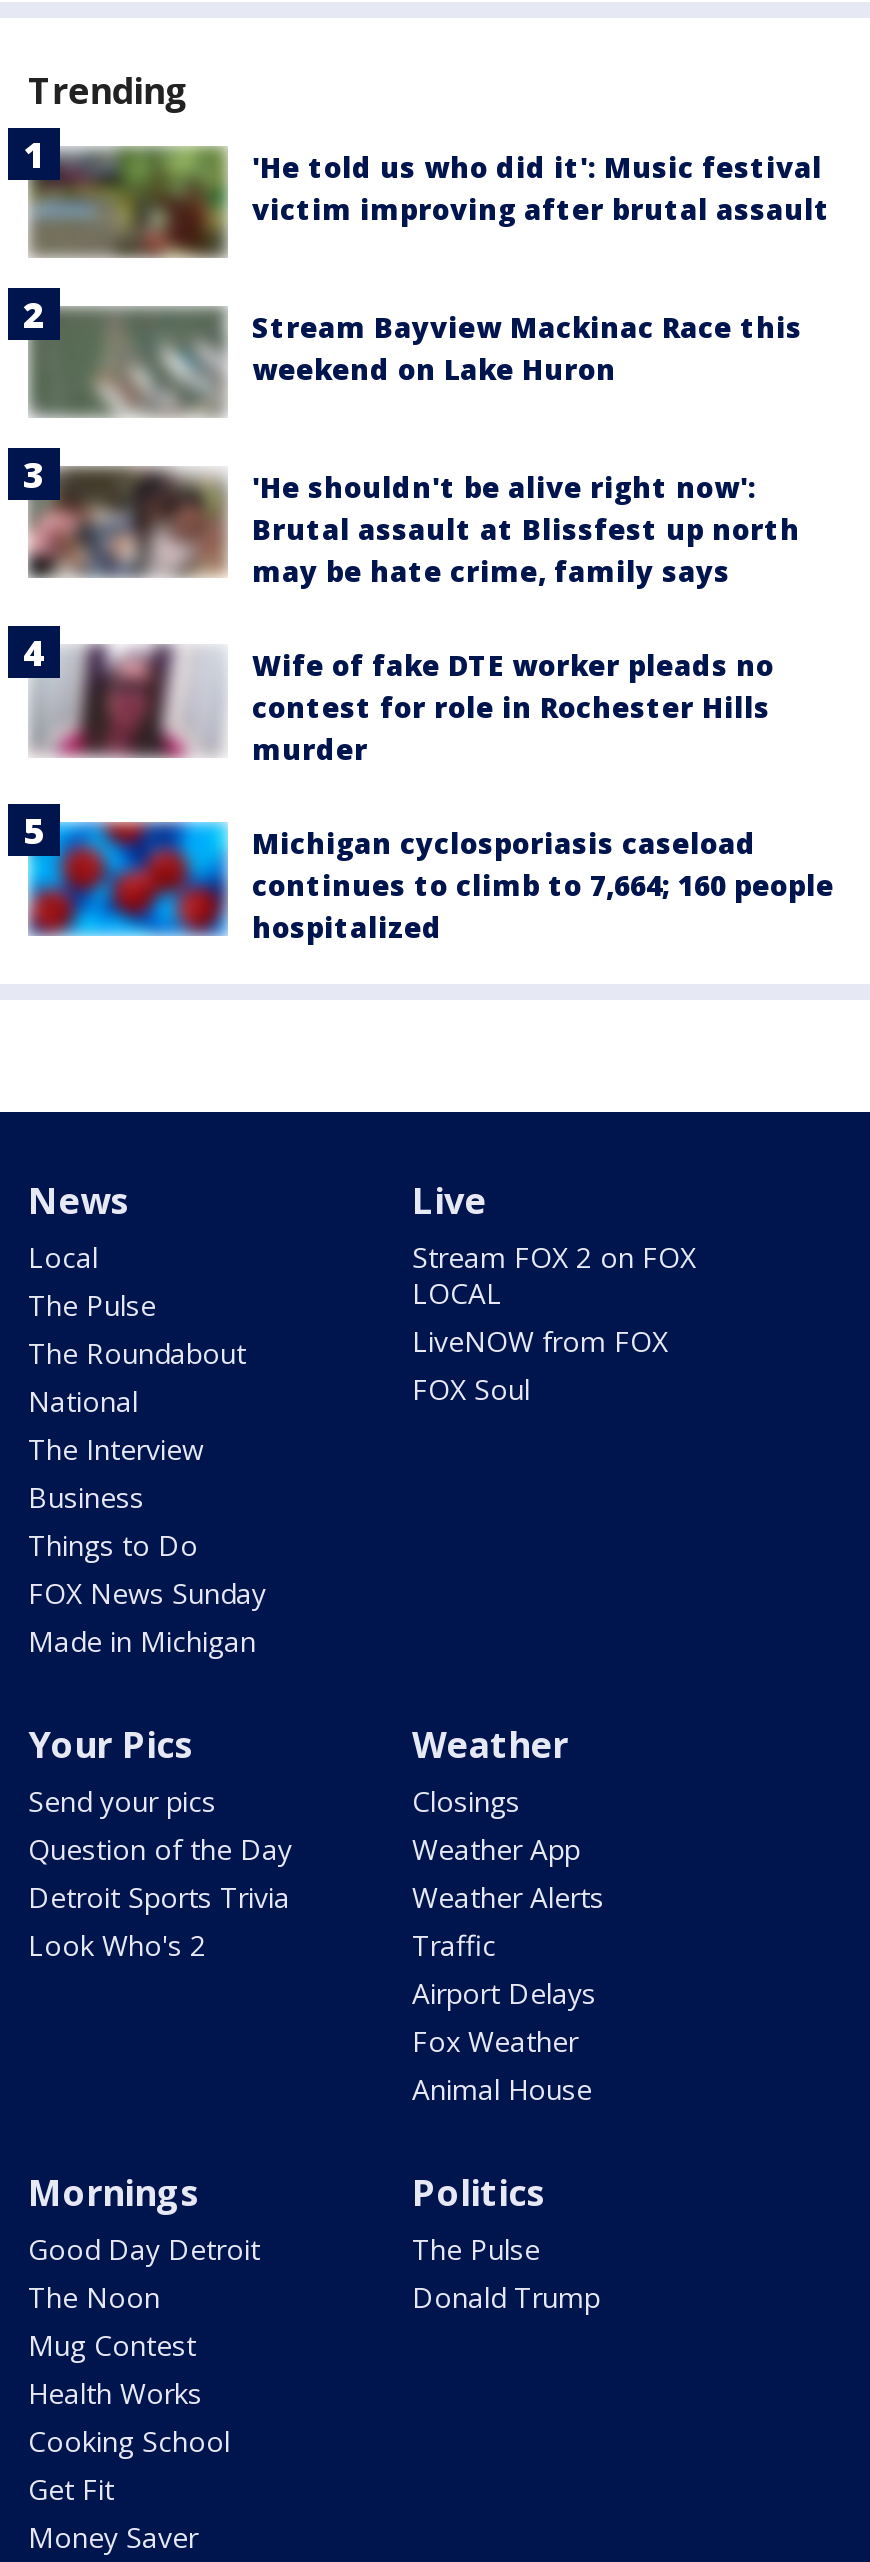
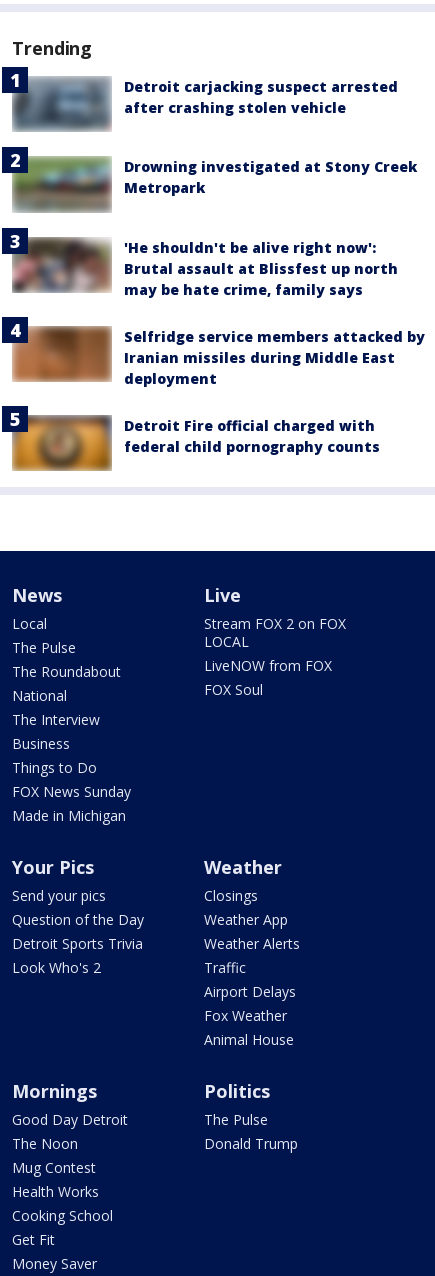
- [image]
- 'He told us who did it': Music festival
- victim improving after brutal assault
+ [image]
+ Detroit carjacking suspect arrested
+ after crashing stolen vehicle

- [image]
- Stream Bayview Mackinac Race this
- weekend on Lake Huron
+ [image]
+ Drowning investigated at Stony Creek
+ Metropark

- [image]
- Wife of fake DTE worker pleads no
- contest for role in Rochester Hills
- murder
+ [image]
+ Selfridge service members attacked by
+ Iranian missiles during Middle East
+ deployment

- [image]
- Michigan cyclosporiasis caseload
- continues to climb to 7,664; 160 people
- hospitalized
+ [image]
+ Detroit Fire official charged with
+ federal child pornography counts
